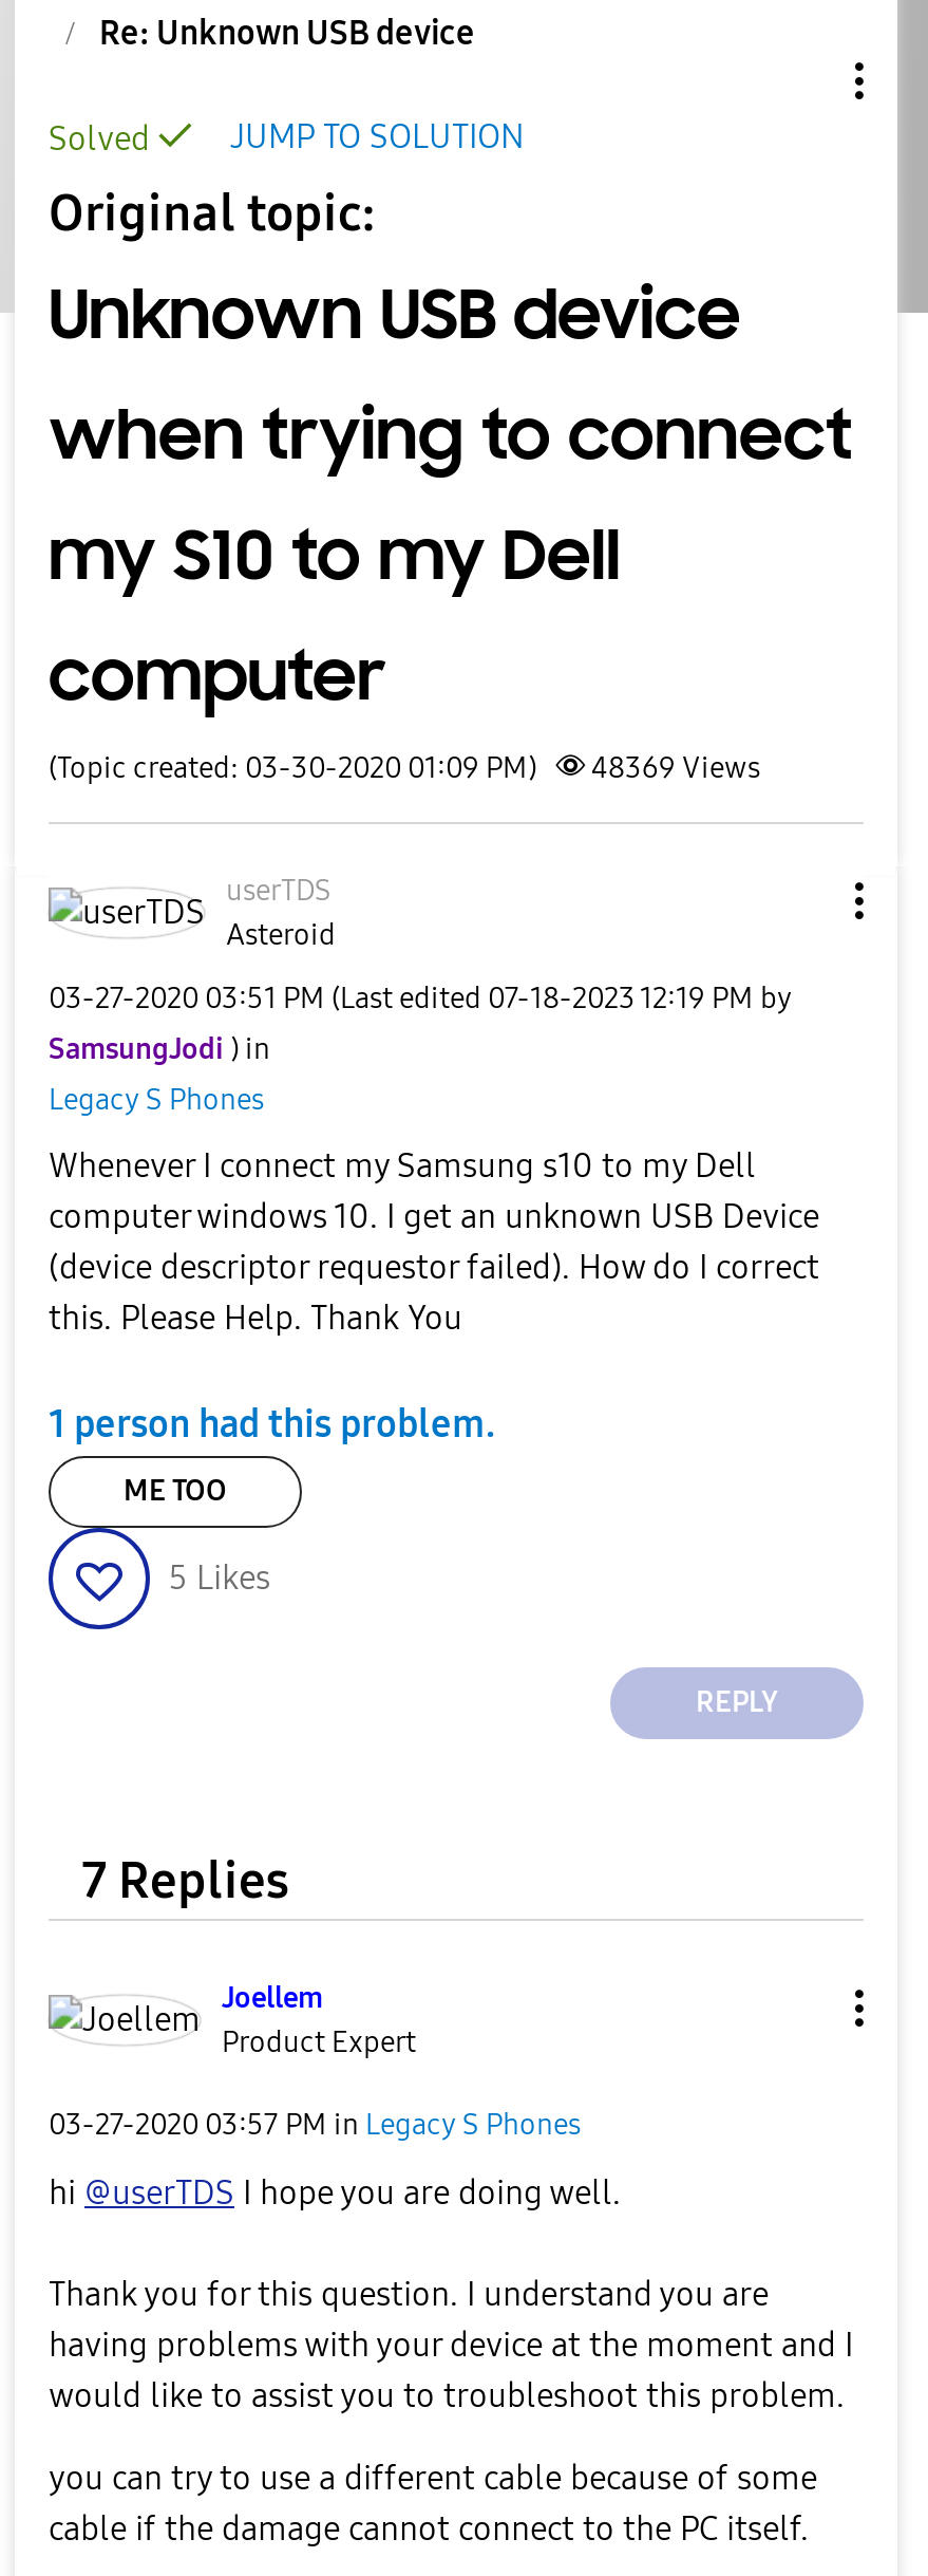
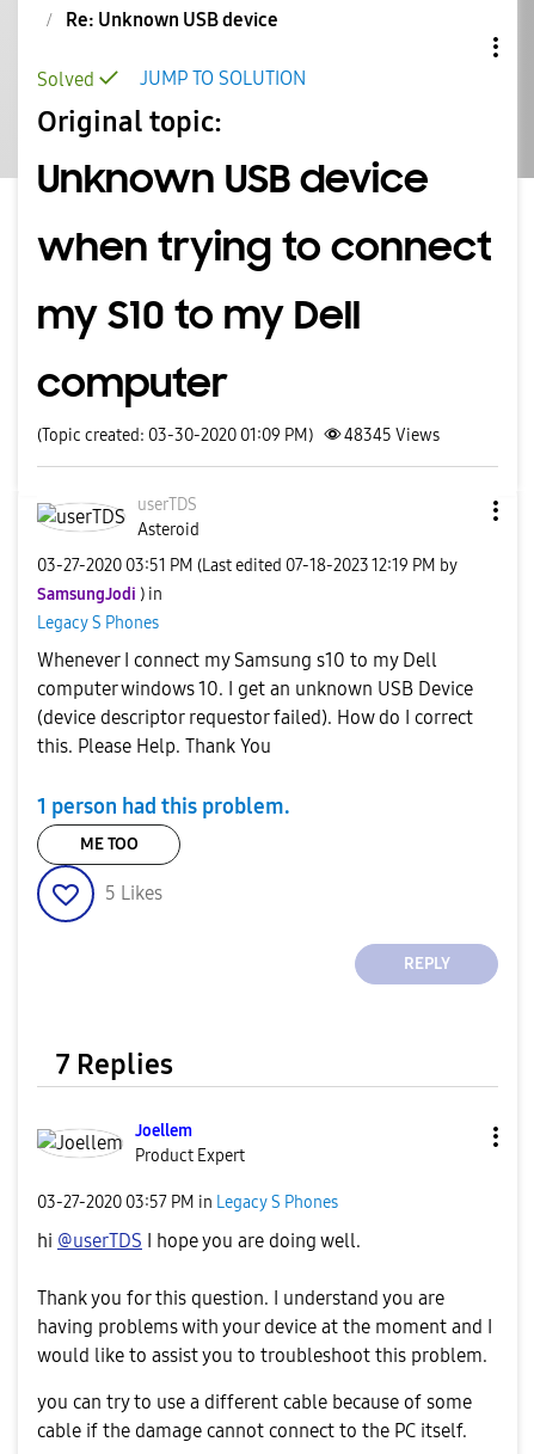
- (Topic created: 03-30-2020 01:09 PM) 48369 Views
+ (Topic created: 03-30-2020 01:09 PM) 48345 Views
